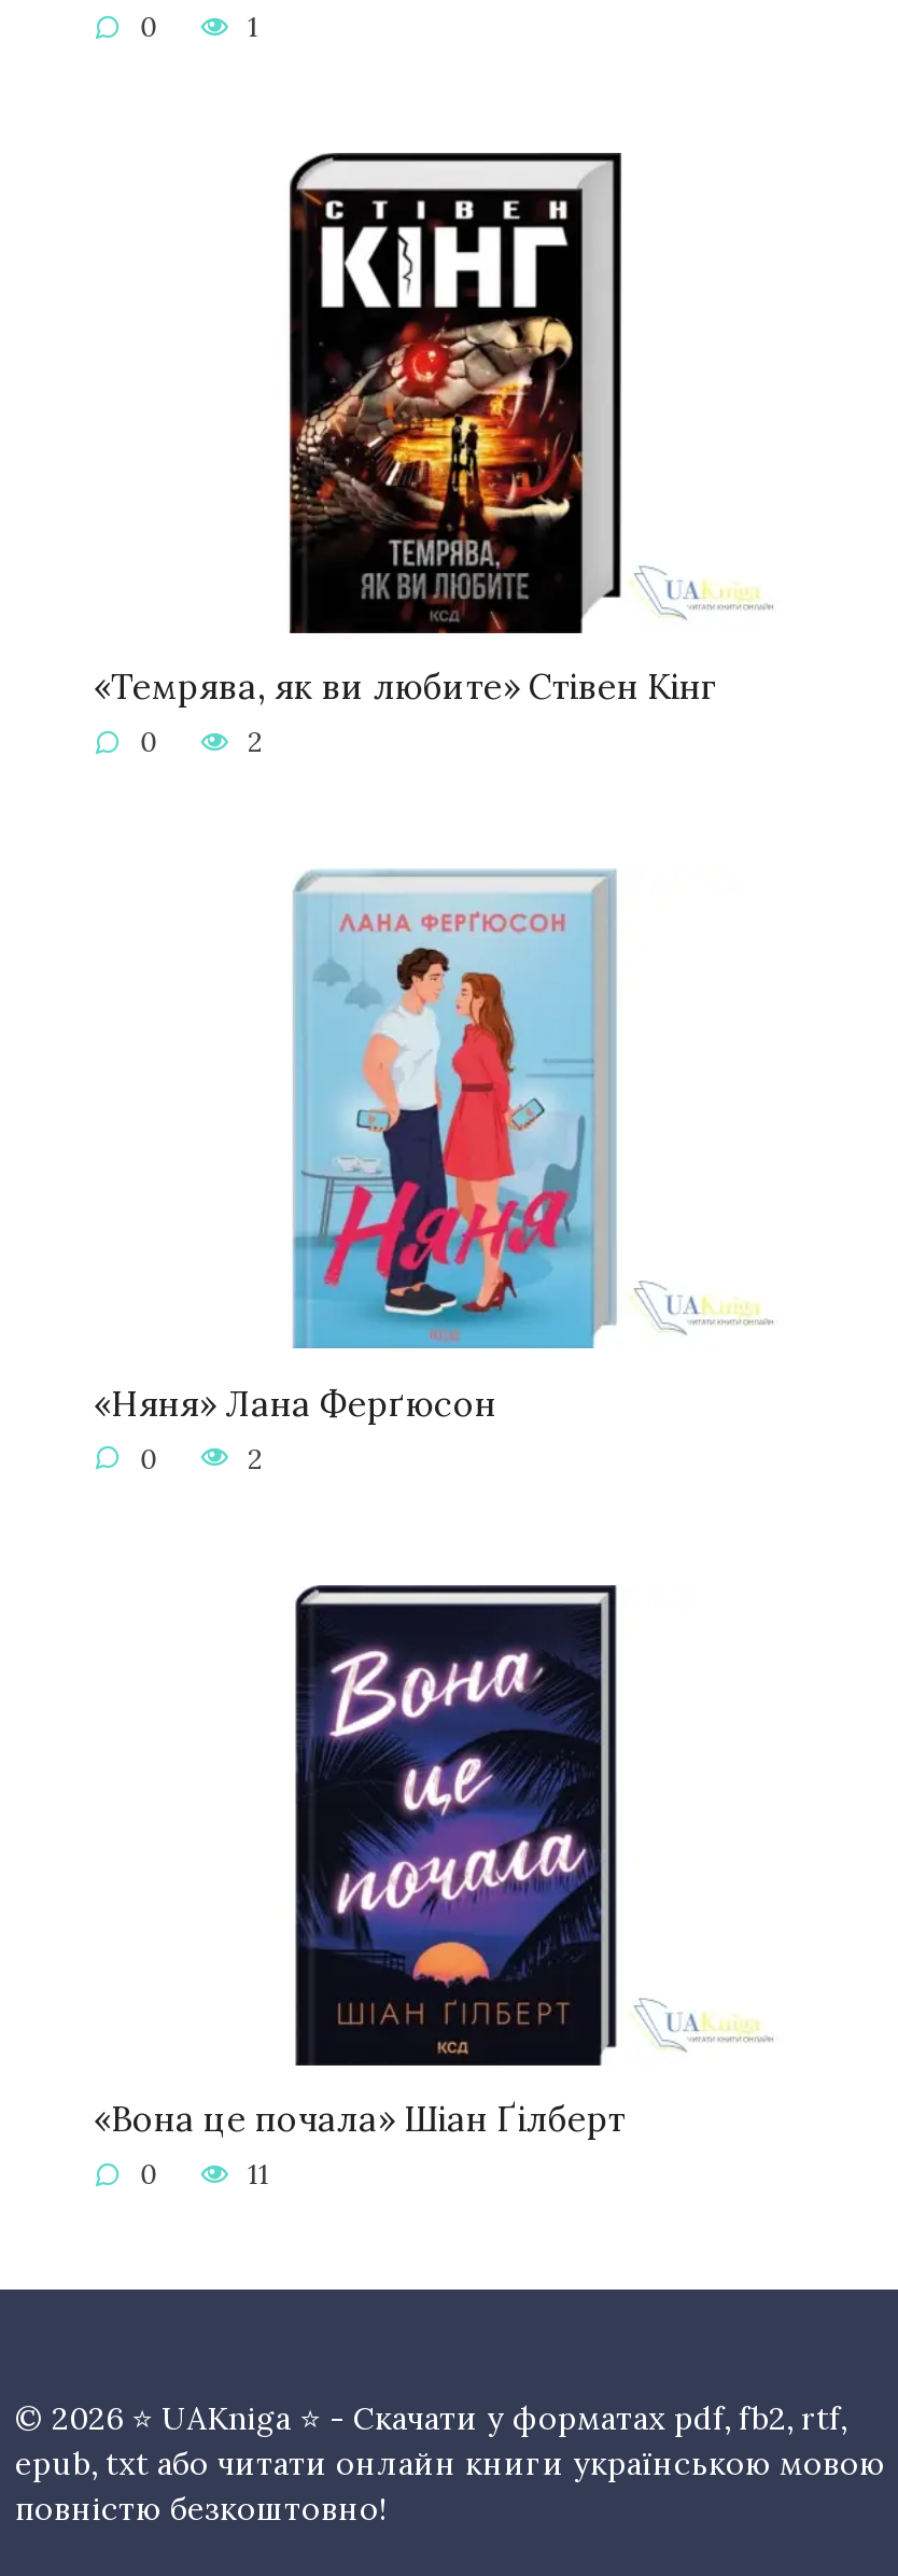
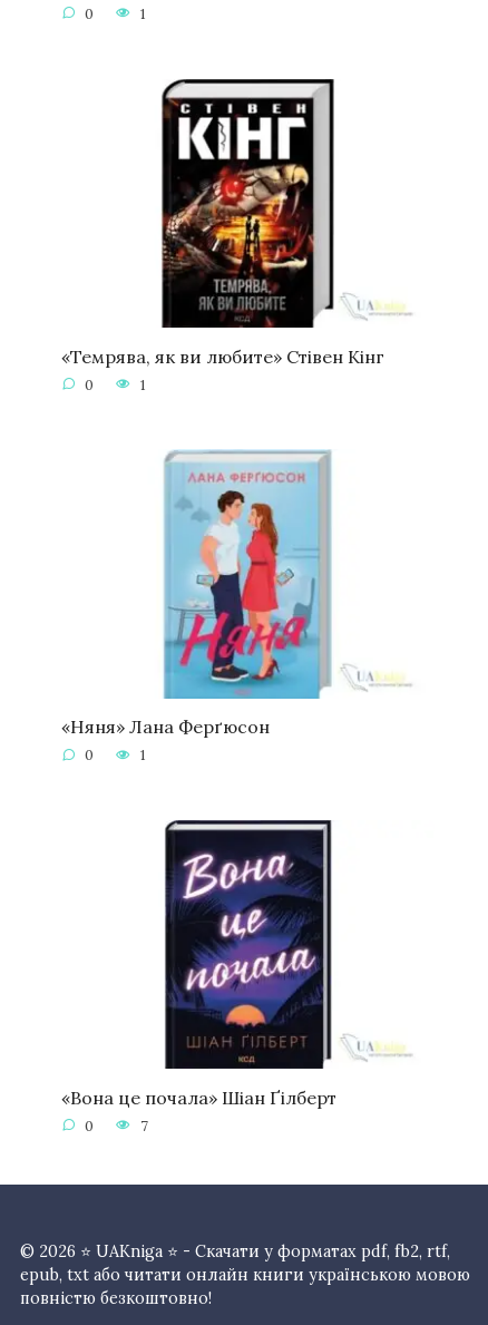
- 2
+ 1

- 2
+ 1

- 11
+ 7
